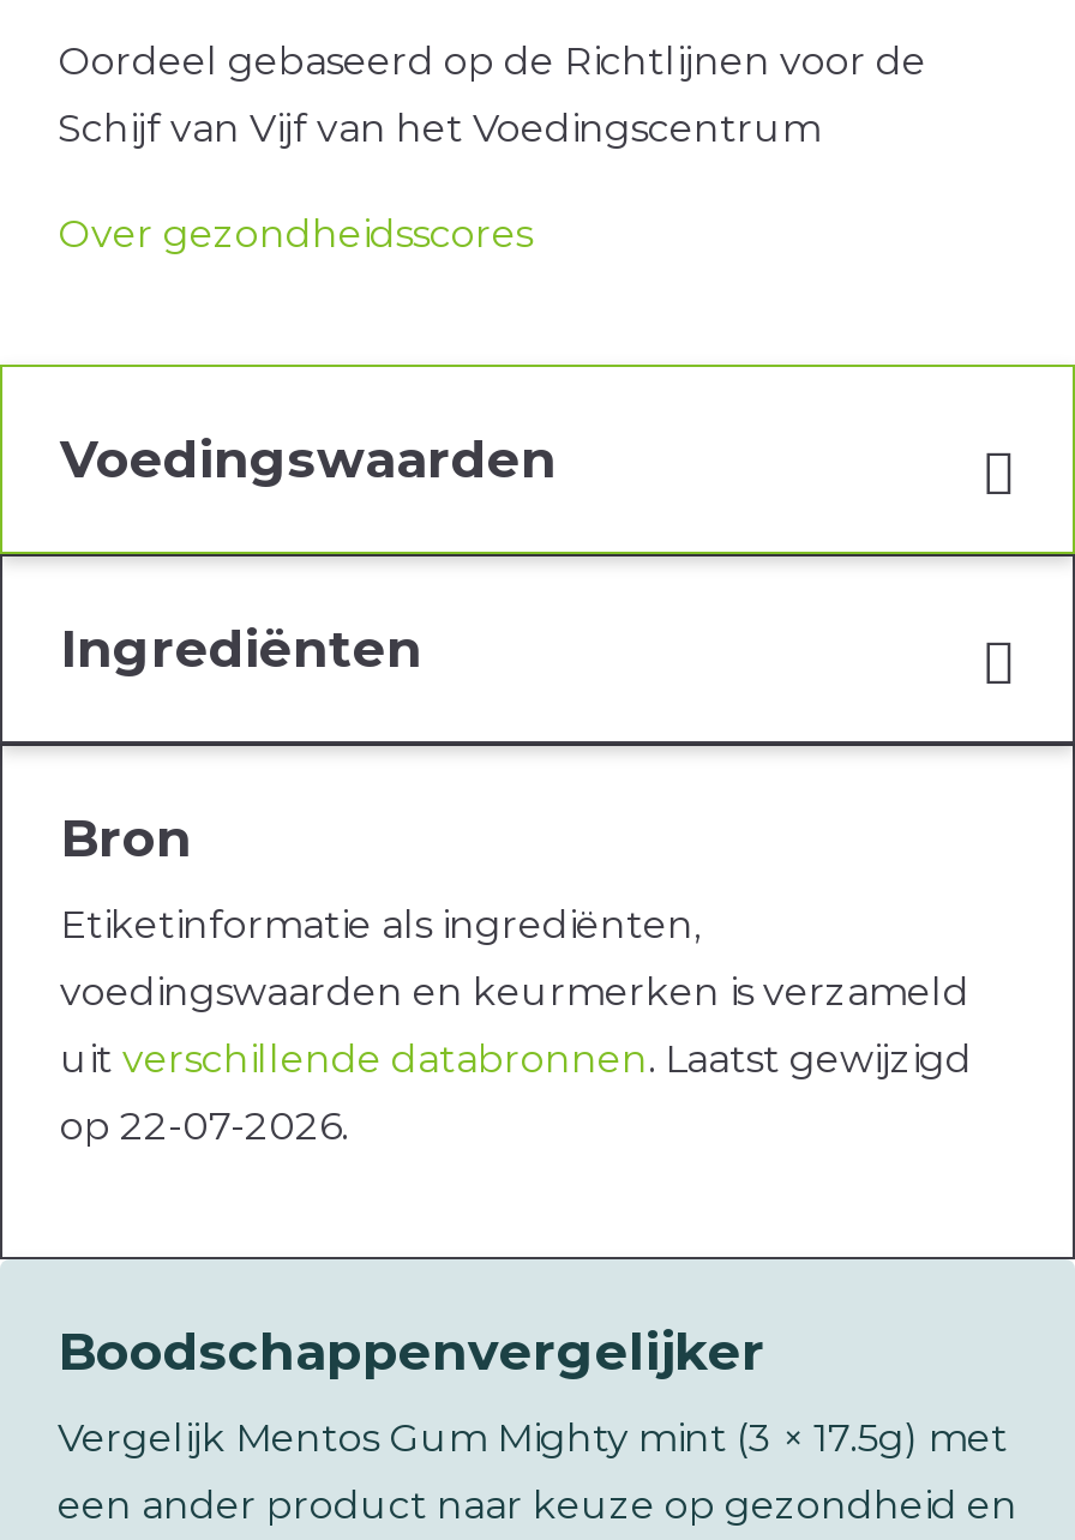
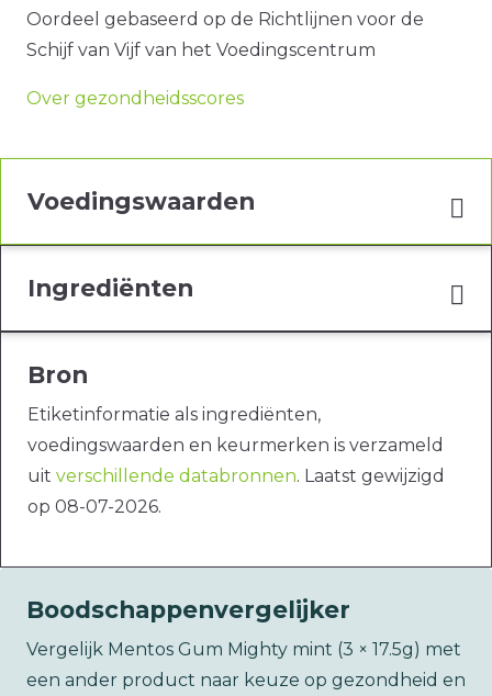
- op 22-07-2026.
+ op 08-07-2026.
